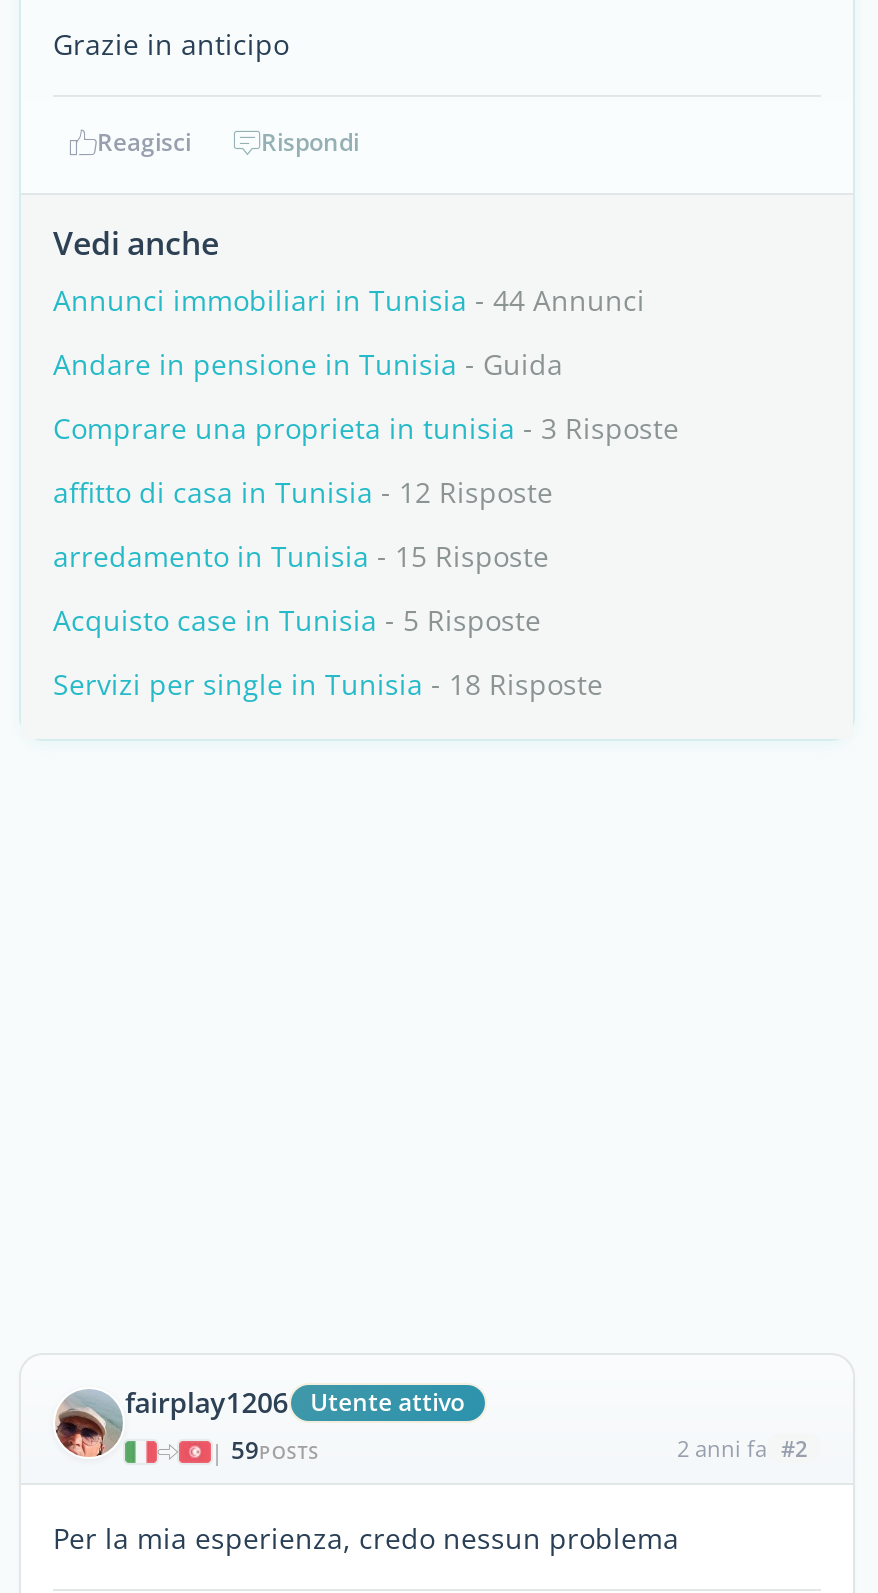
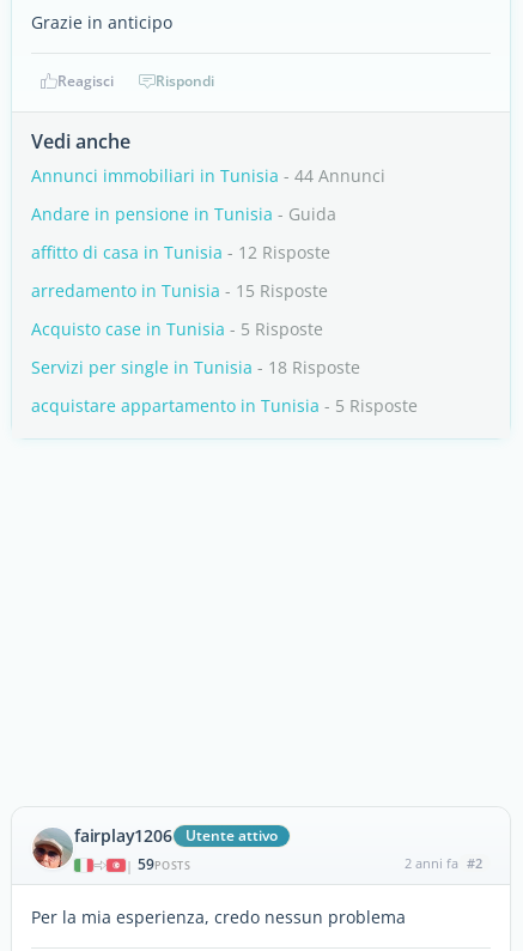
- Comprare una proprieta in tunisia - 3 Risposte

moved up: affitto di casa in Tunisia - 12 Risposte | arredamento in Tunisia - 15 Risposte | Acquisto case in Tunisia - 5 Risposte | Servizi per single in Tunisia - 18 Risposte

+ acquistare appartamento in Tunisia - 5 Risposte
